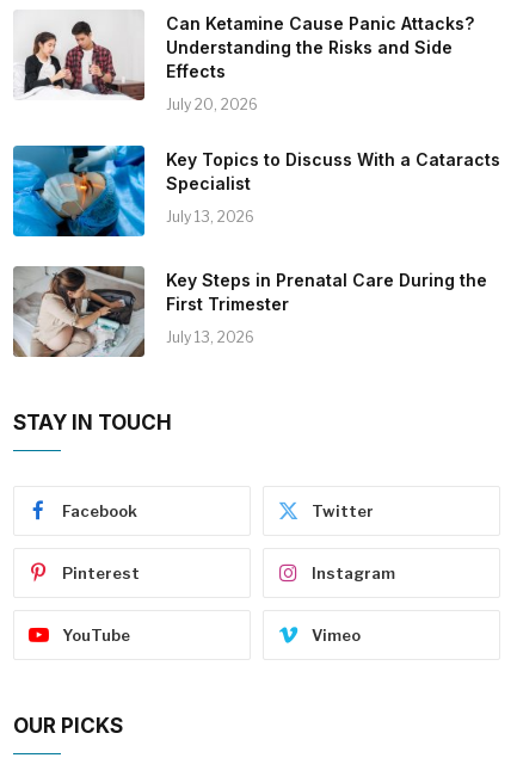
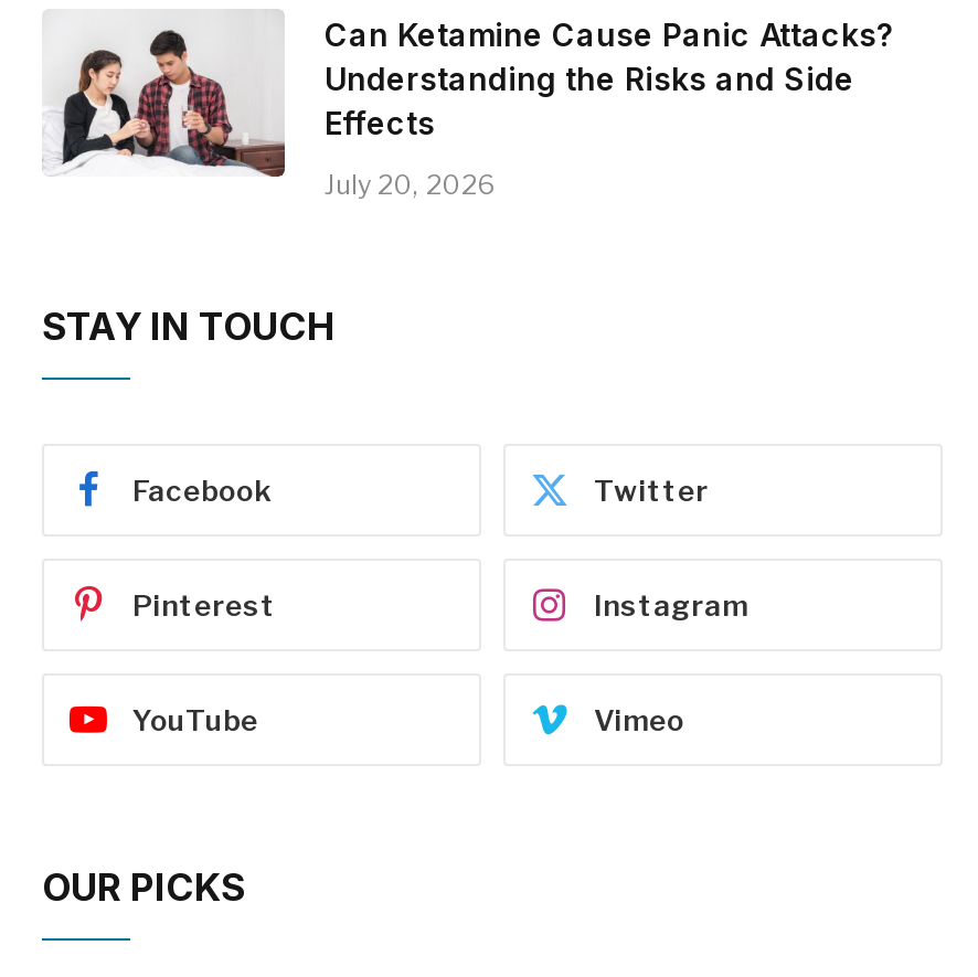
- [image]
- Key Topics to Discuss With a Cataracts
- Specialist
- July 13, 2026
- Key Steps in Prenatal Care During the
- First Trimester
- July 13, 2026

- [image]
